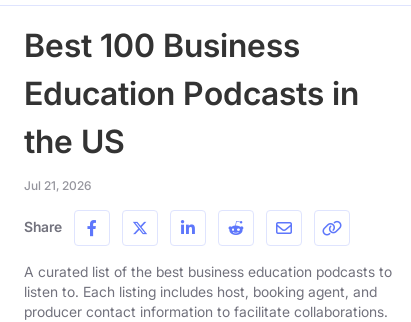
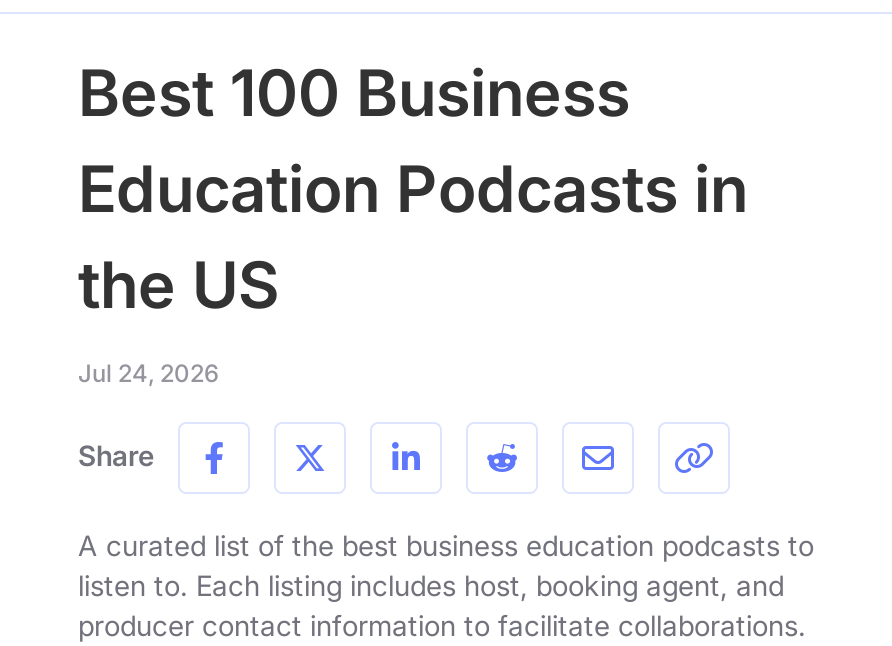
- Jul 21, 2026
+ Jul 24, 2026
